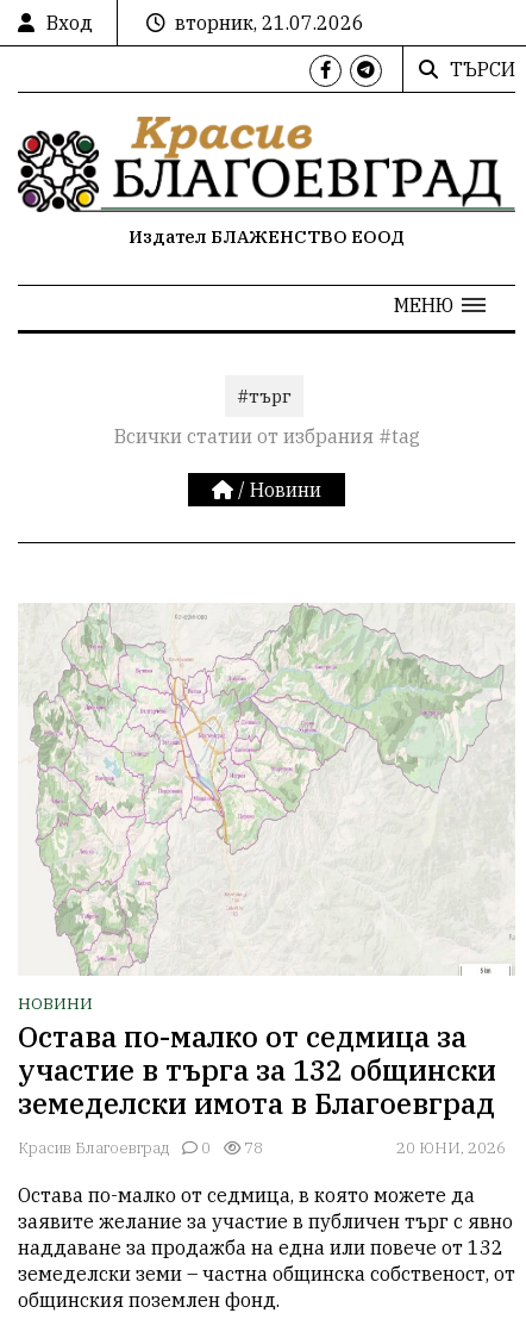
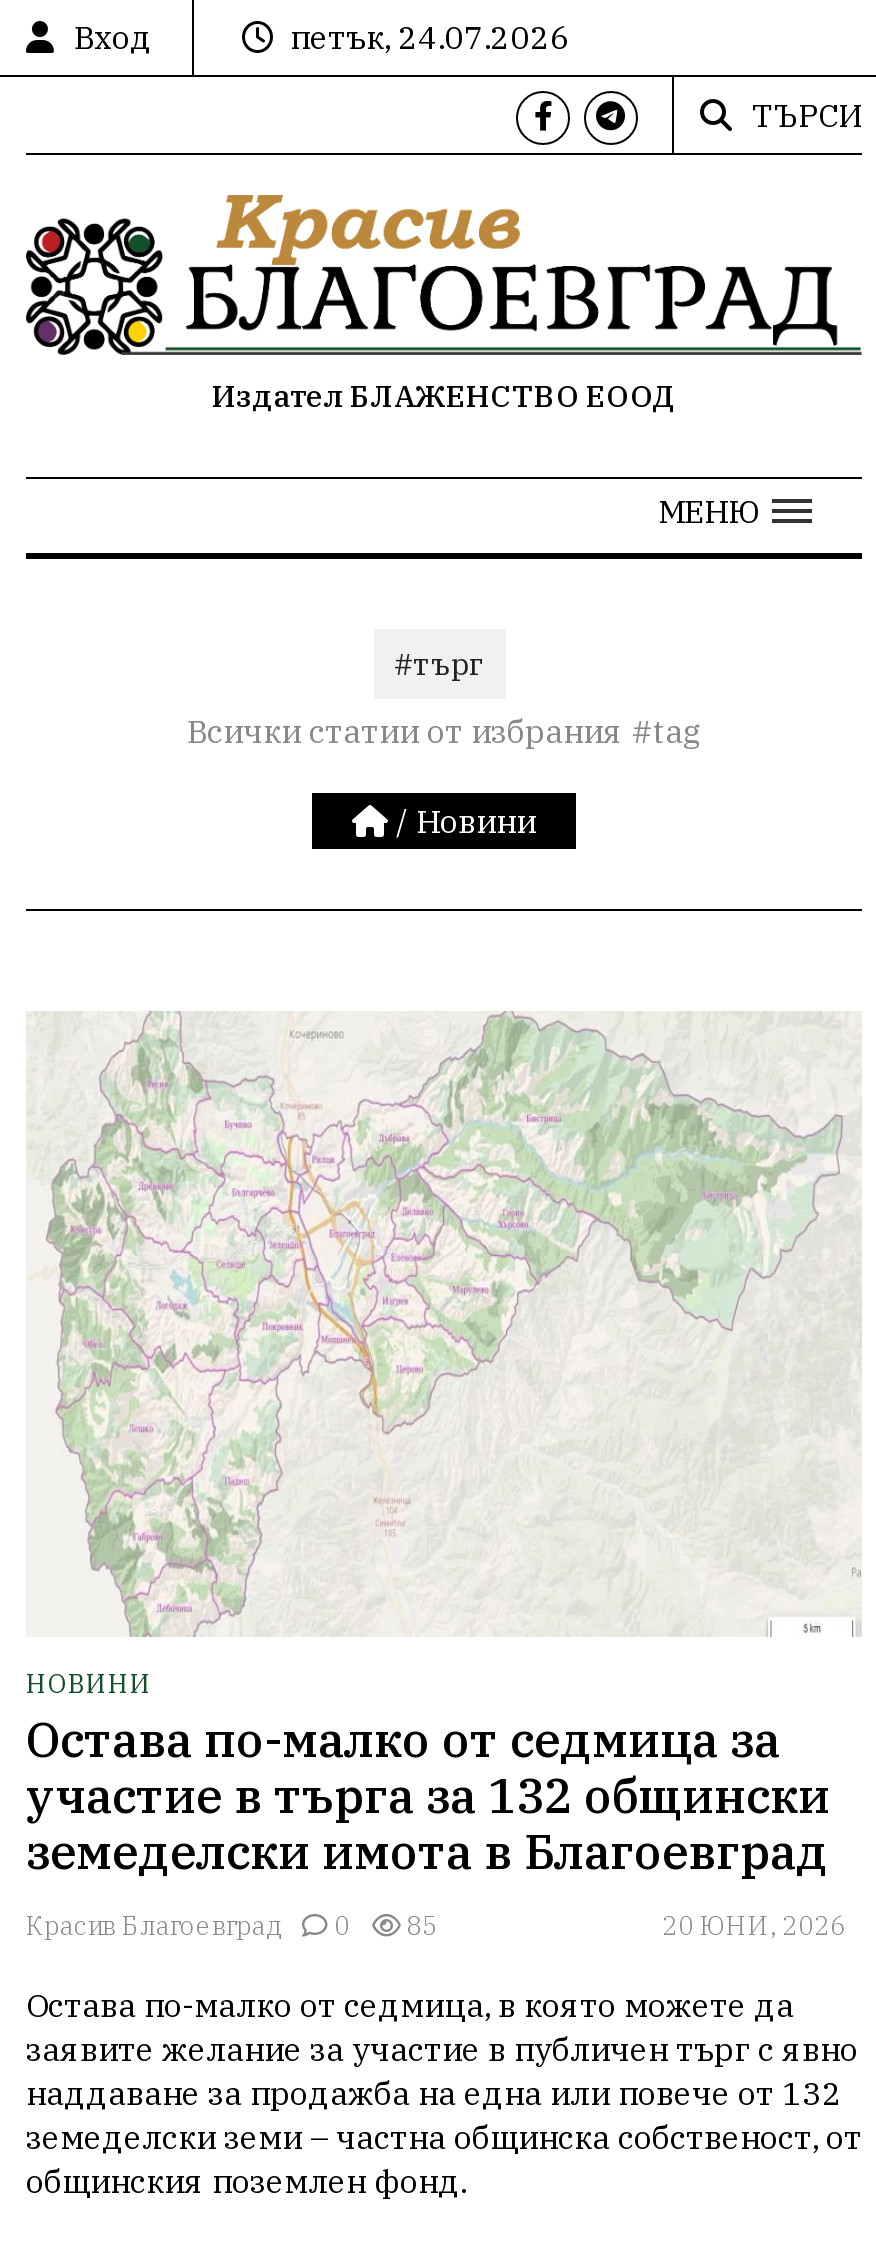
- вторник, 21.07.2026
+ петък, 24.07.2026

- Красив Благоевград 0 78
+ Красив Благоевград 0 85
